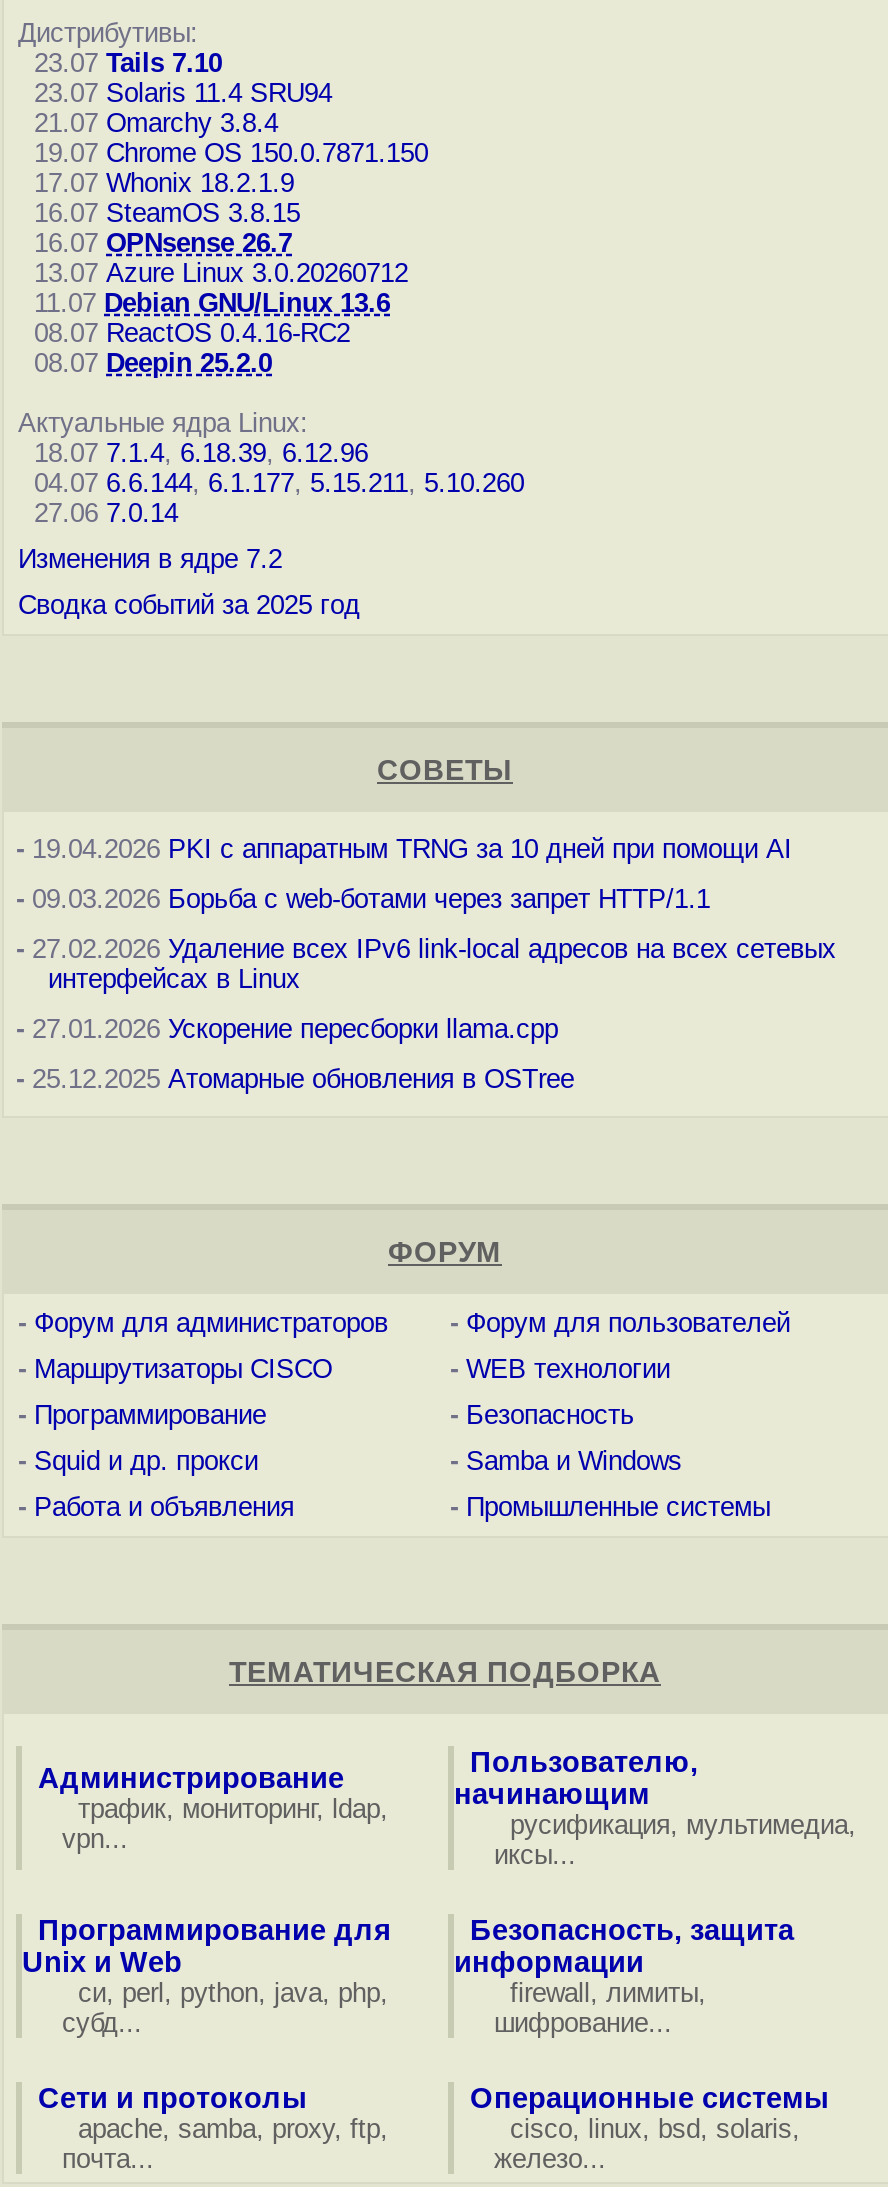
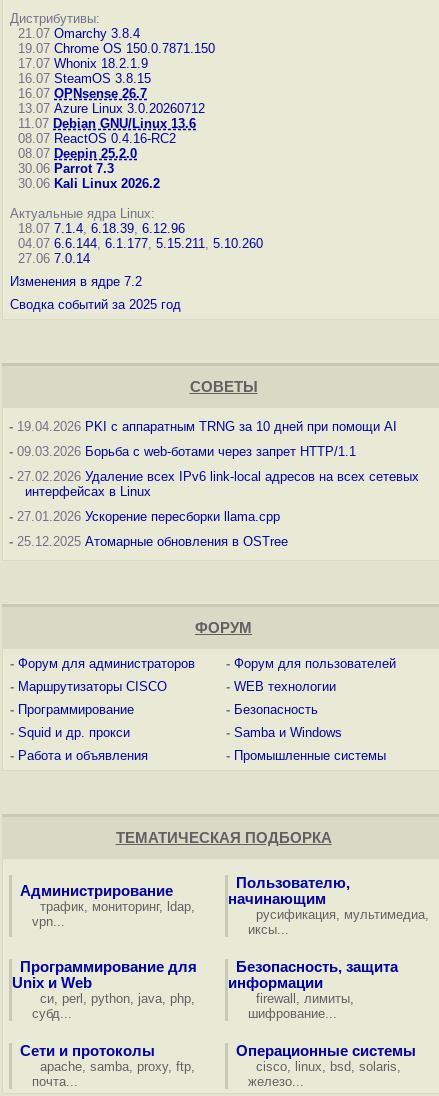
- 23.07 Tails 7.10
- 23.07 Solaris 11.4 SRU94

moved up: 21.07 Omarchy 3.8.4 | 19.07 Chrome OS 150.0.7871.150 | 17.07 Whonix 18.2.1.9 | ... | 08.07 ReactOS 0.4.16-RC2 | 08.07 Deepin 25.2.0

+ 30.06 Parrot 7.3
+ 30.06 Kali Linux 2026.2
